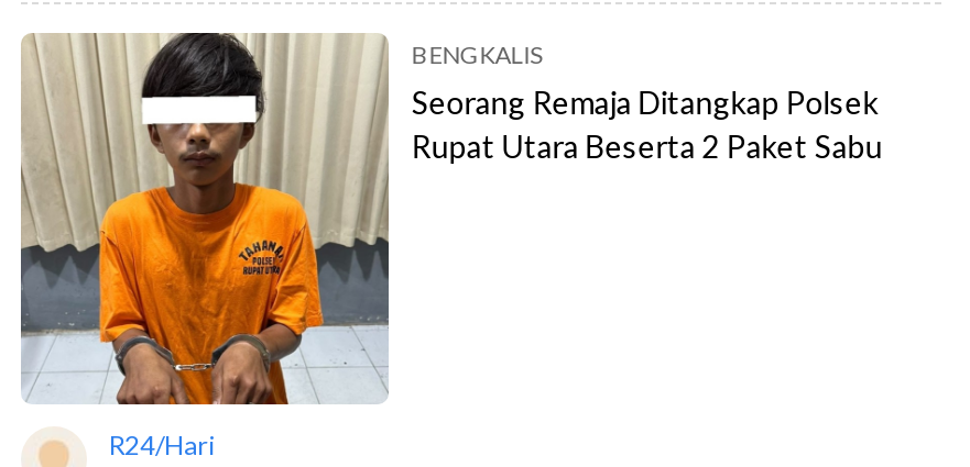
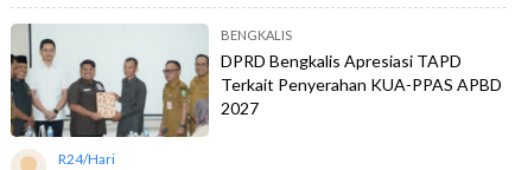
- [image]
- Seorang Remaja Ditangkap Polsek
- Rupat Utara Beserta 2 Paket Sabu
+ [image]
+ DPRD Bengkalis Apresiasi TAPD
+ Terkait Penyerahan KUA-PPAS APBD
+ 2027
